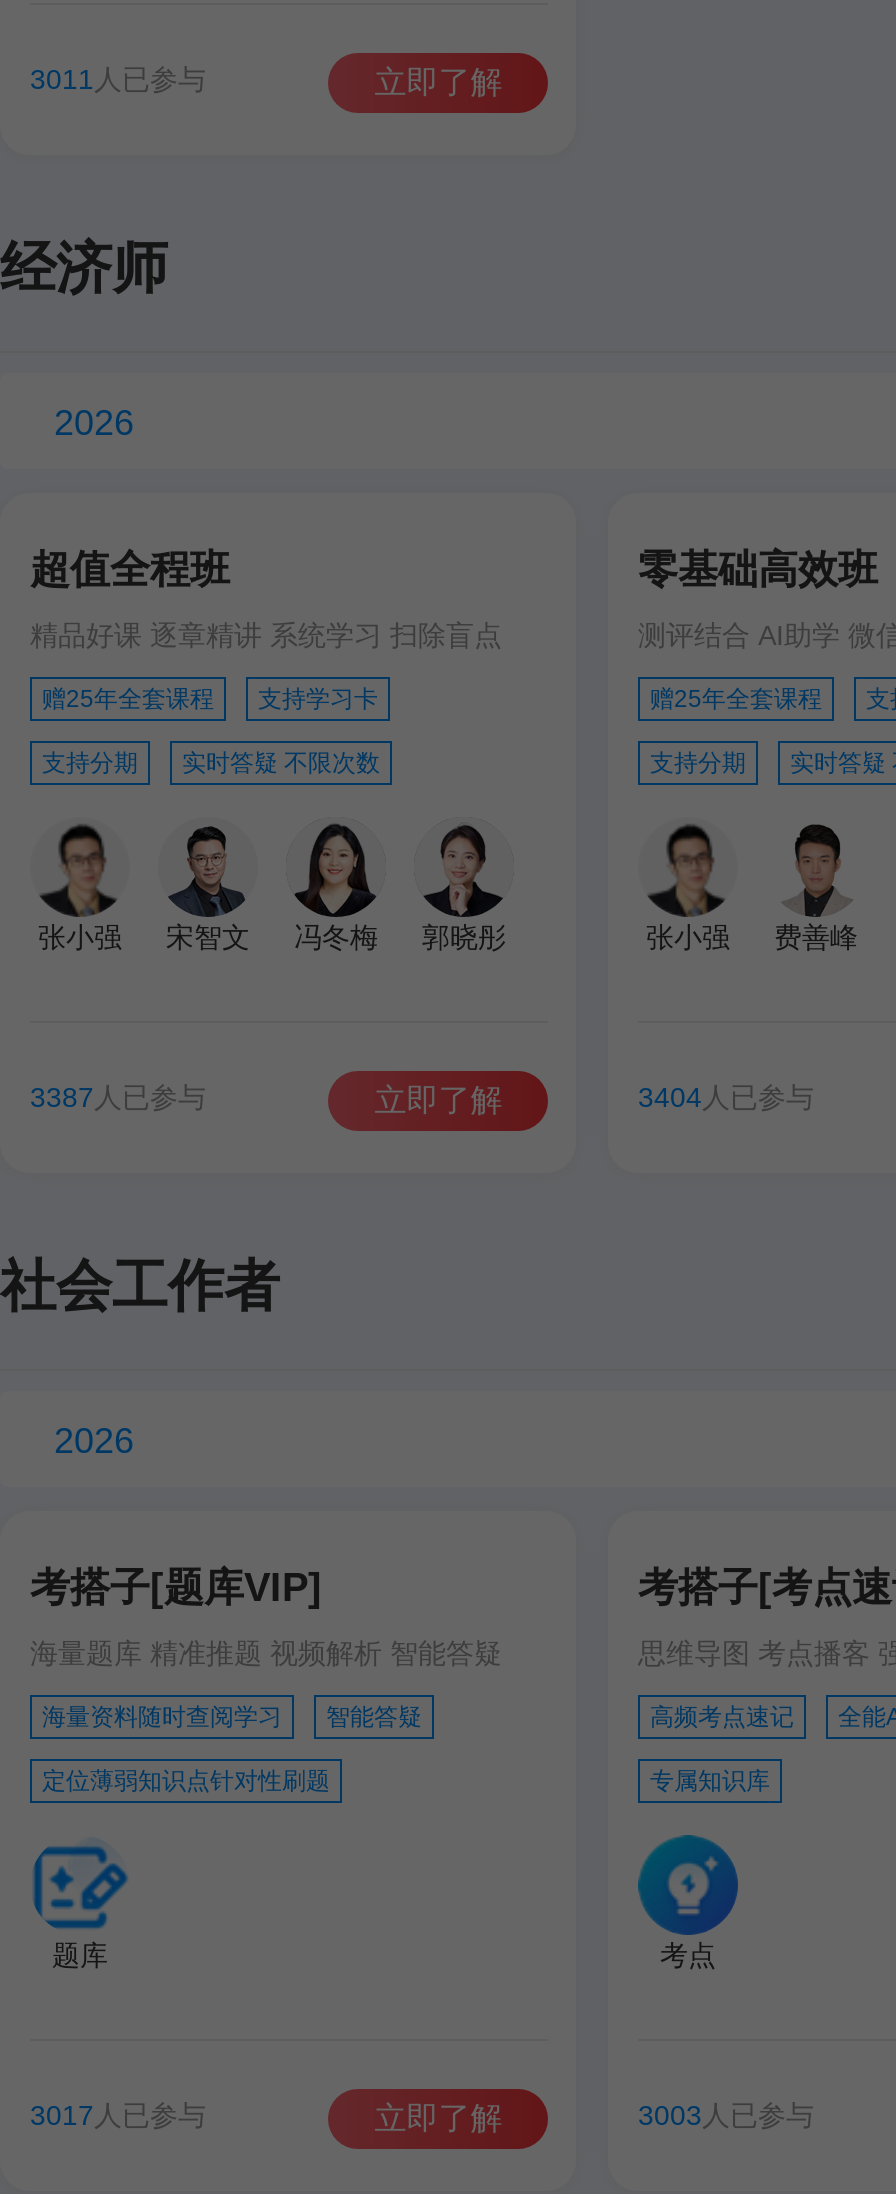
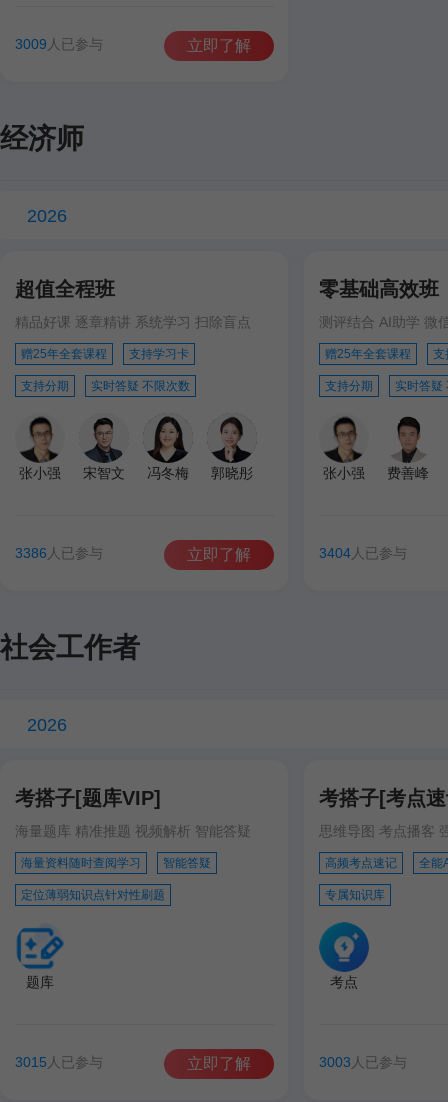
- 3011人已参与
+ 3009人已参与

- 3387人已参与
+ 3386人已参与

- 3017人已参与
+ 3015人已参与
